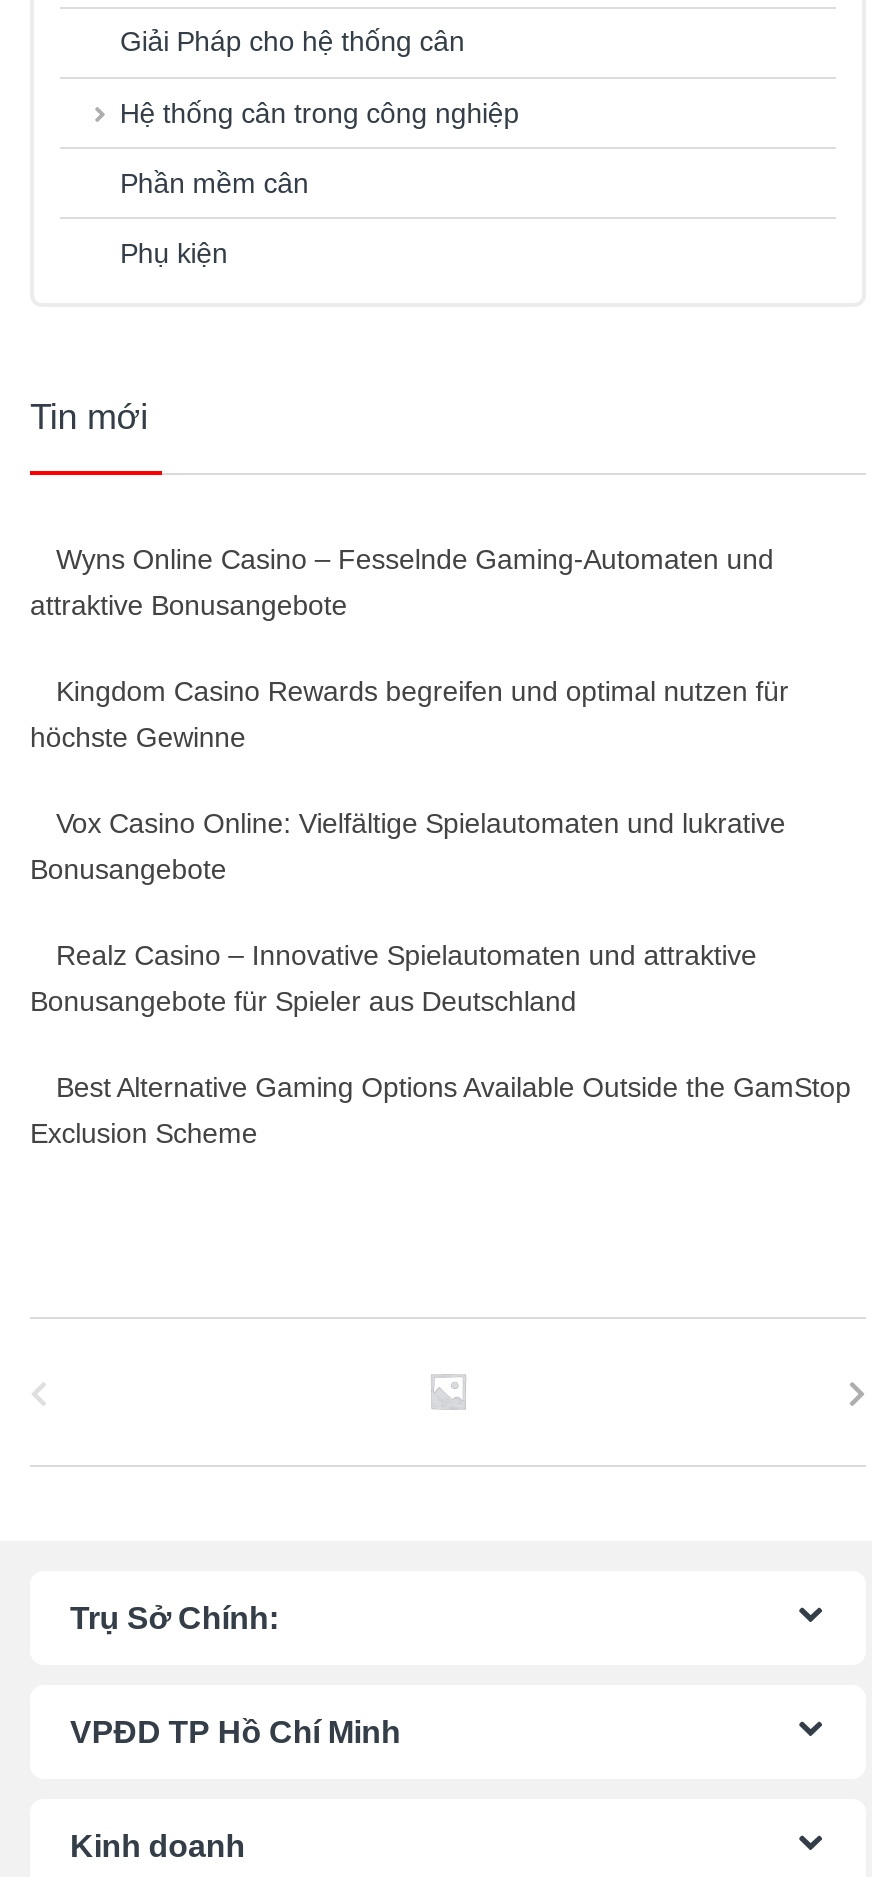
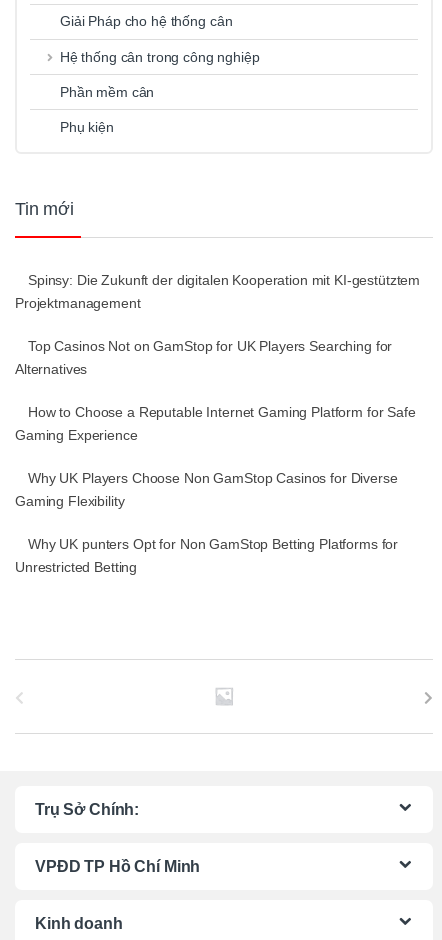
- Wyns Online Casino – Fesselnde Gaming-Automaten und
- attraktive Bonusangebote
+ Spinsy: Die Zukunft der digitalen Kooperation mit KI-gestütztem
+ Projektmanagement

- Kingdom Casino Rewards begreifen und optimal nutzen für
- höchste Gewinne
+ Top Casinos Not on GamStop for UK Players Searching for
+ Alternatives

- Vox Casino Online: Vielfältige Spielautomaten und lukrative
- Bonusangebote
+ How to Choose a Reputable Internet Gaming Platform for Safe
+ Gaming Experience

- Realz Casino – Innovative Spielautomaten und attraktive
- Bonusangebote für Spieler aus Deutschland
+ Why UK Players Choose Non GamStop Casinos for Diverse
+ Gaming Flexibility

- Best Alternative Gaming Options Available Outside the GamStop
- Exclusion Scheme
+ Why UK punters Opt for Non GamStop Betting Platforms for
+ Unrestricted Betting
